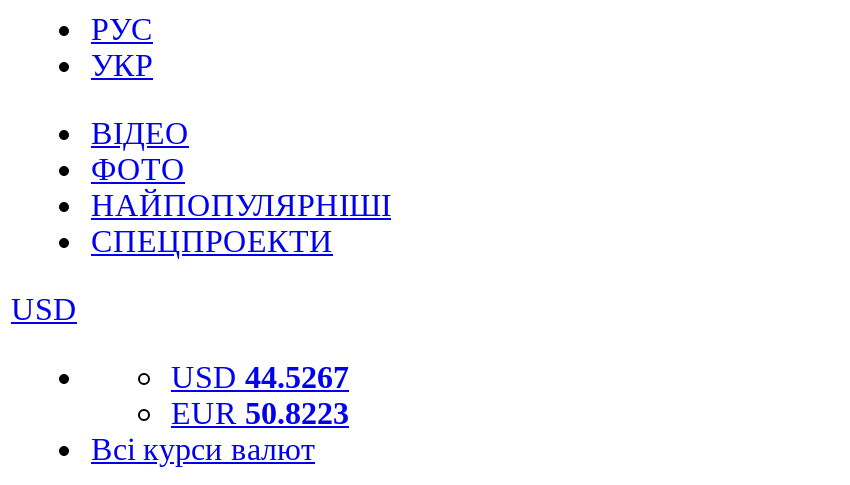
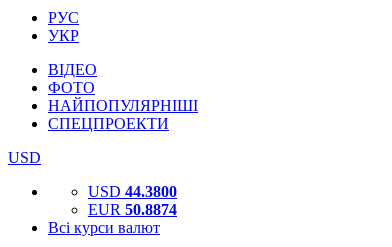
- USD 44.5267
+ USD 44.3800

- EUR 50.8223
+ EUR 50.8874
